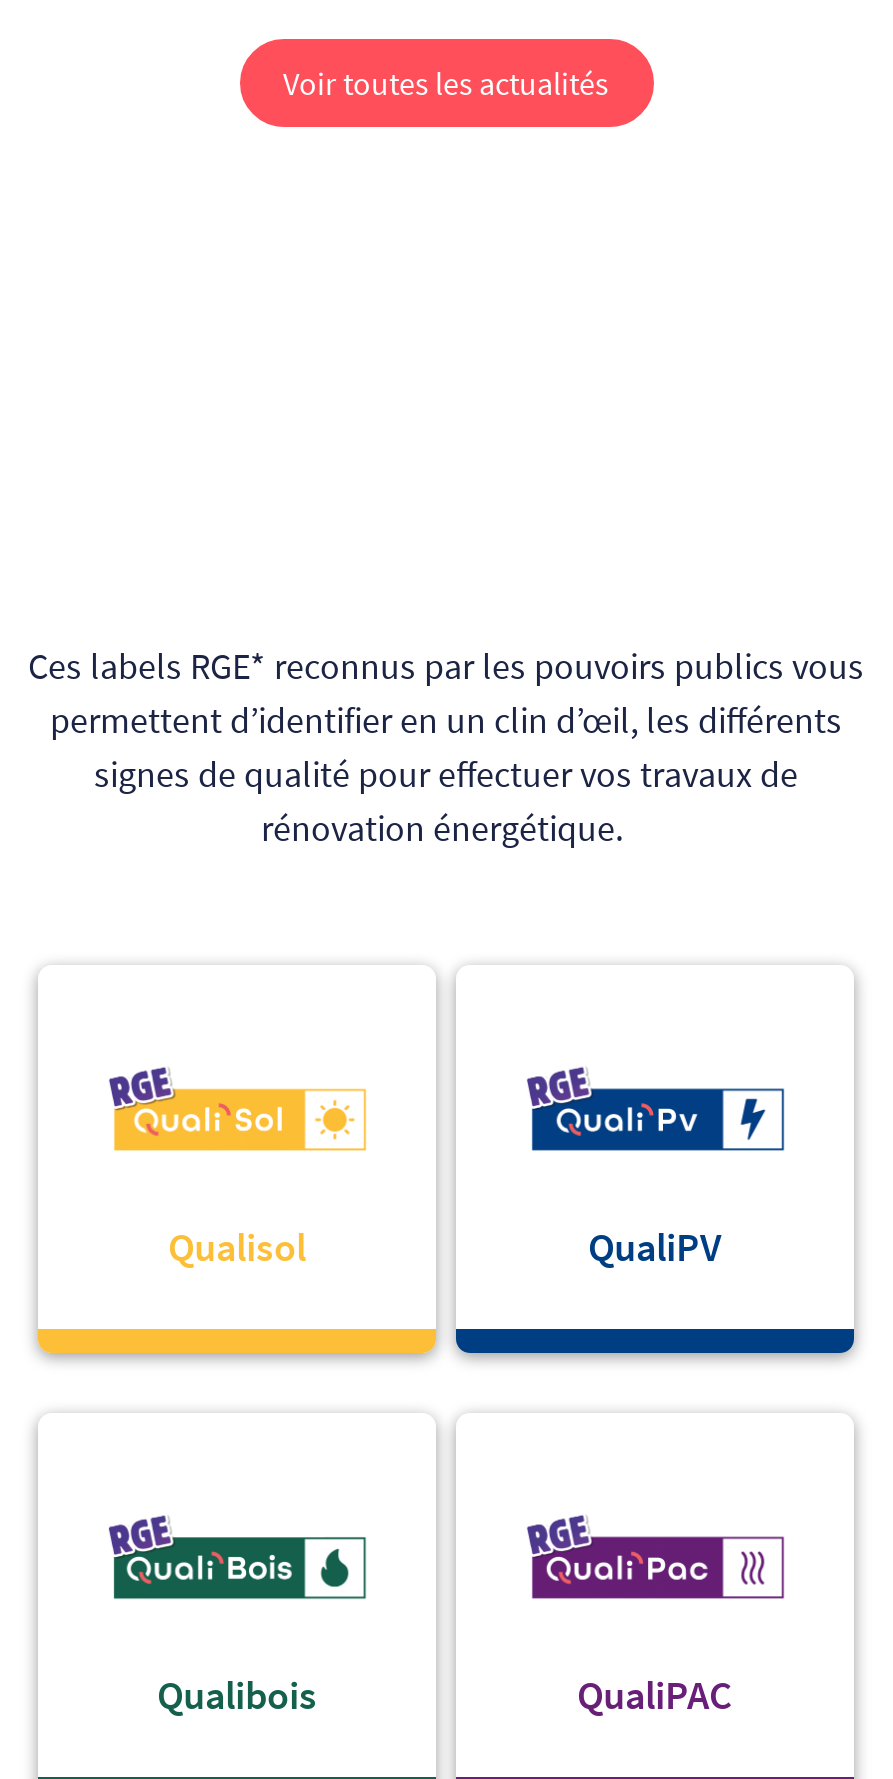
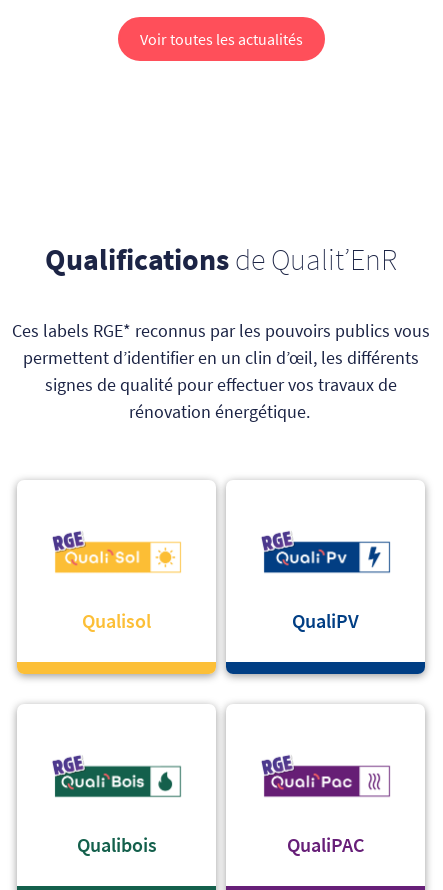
+ Qualifications de Qualit’EnR
